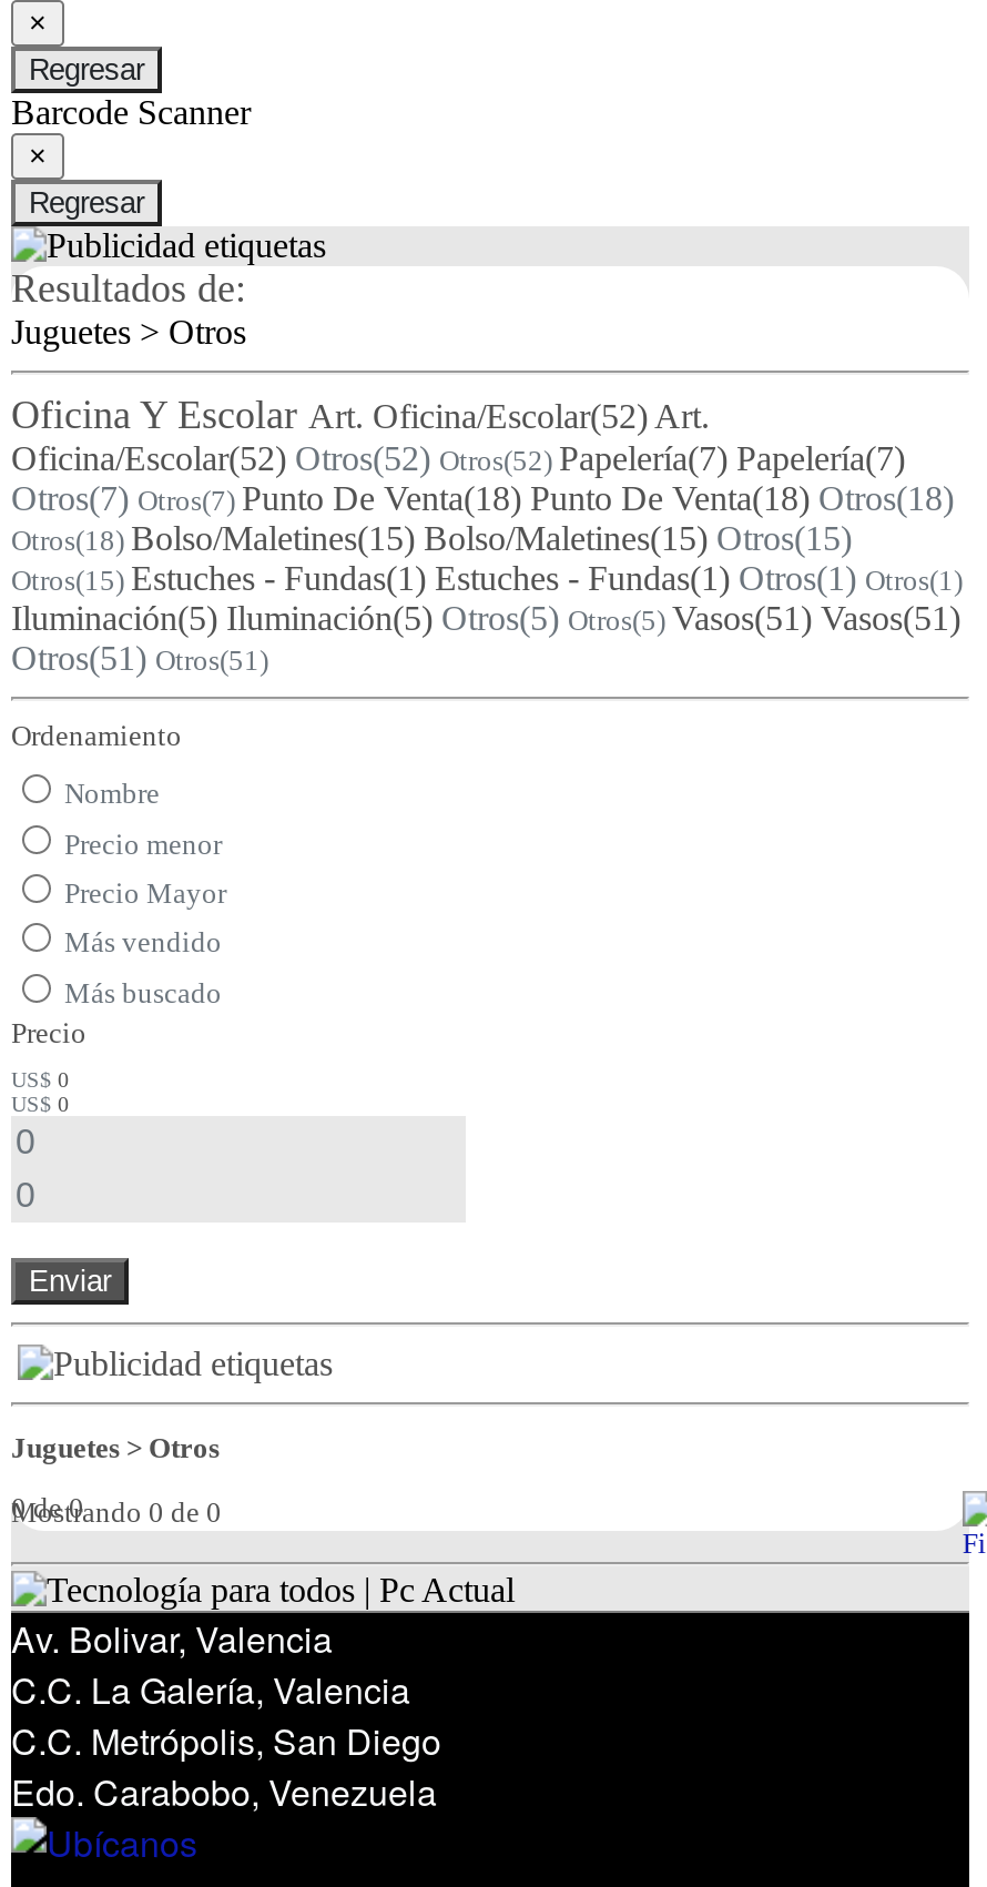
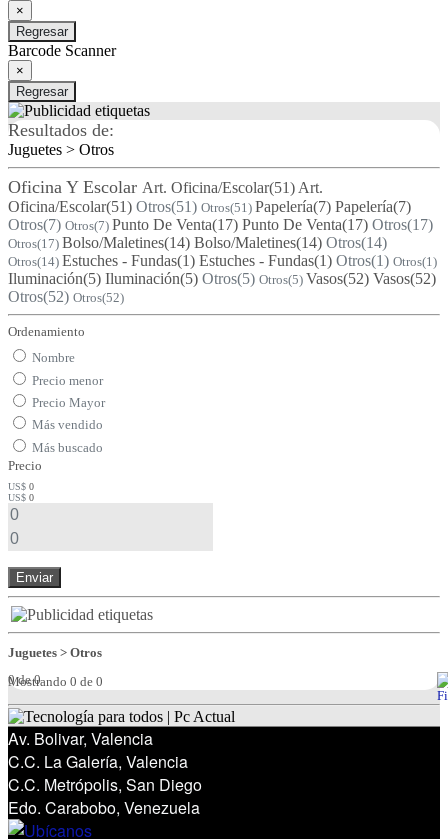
- Oficina Y Escolar Art. Oficina/Escolar(52) Art.
+ Oficina Y Escolar Art. Oficina/Escolar(51) Art.

- Oficina/Escolar(52) Otros(52) Otros(52) Papelería(7) Papelería(7)
+ Oficina/Escolar(51) Otros(51) Otros(51) Papelería(7) Papelería(7)

- Otros(7) Otros(7) Punto De Venta(18) Punto De Venta(18) Otros(18)
+ Otros(7) Otros(7) Punto De Venta(17) Punto De Venta(17) Otros(17)

- Otros(18) Bolso/Maletines(15) Bolso/Maletines(15) Otros(15)
+ Otros(17) Bolso/Maletines(14) Bolso/Maletines(14) Otros(14)

- Otros(15) Estuches - Fundas(1) Estuches - Fundas(1) Otros(1) Otros(1)
+ Otros(14) Estuches - Fundas(1) Estuches - Fundas(1) Otros(1) Otros(1)

- Iluminación(5) Iluminación(5) Otros(5) Otros(5) Vasos(51) Vasos(51)
+ Iluminación(5) Iluminación(5) Otros(5) Otros(5) Vasos(52) Vasos(52)

- Otros(51) Otros(51)
+ Otros(52) Otros(52)
